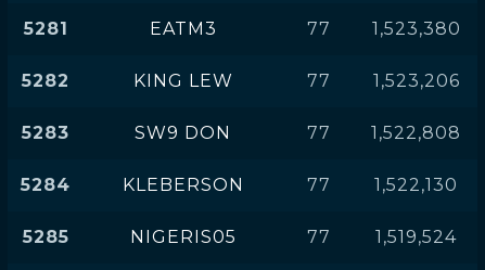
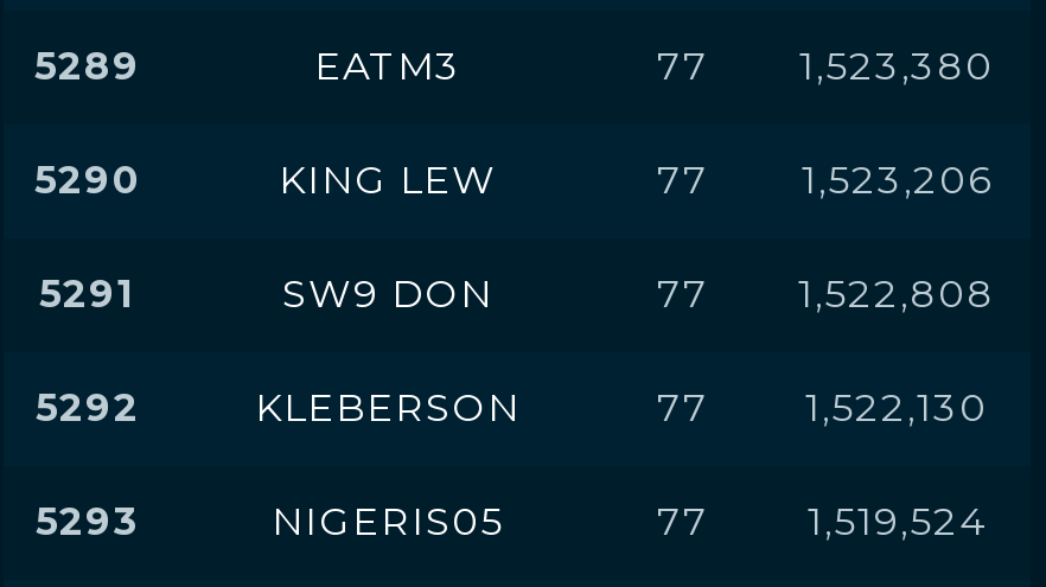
- 5281
+ 5289

- 5282
+ 5290

- 5283
+ 5291

- 5284
+ 5292

- 5285
+ 5293
